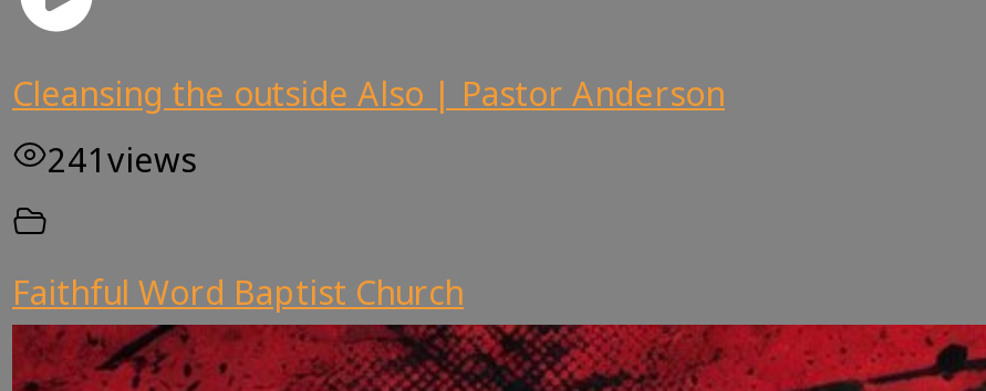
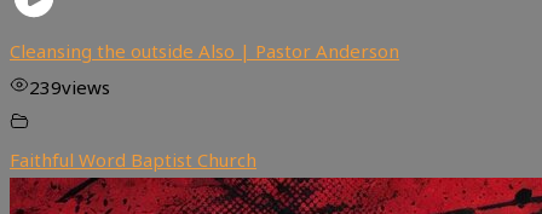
- 241 views
+ 239 views
